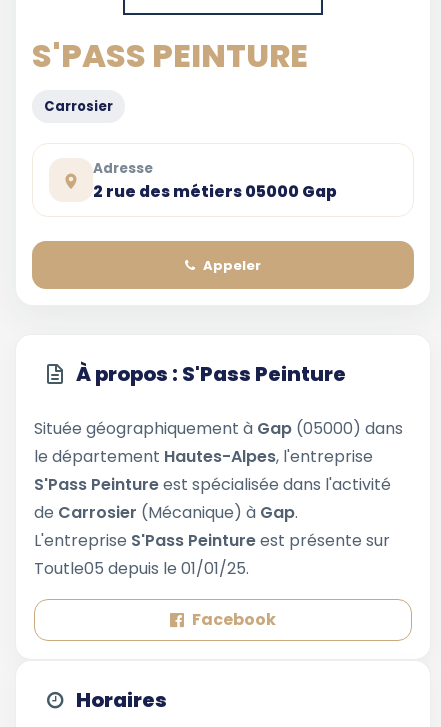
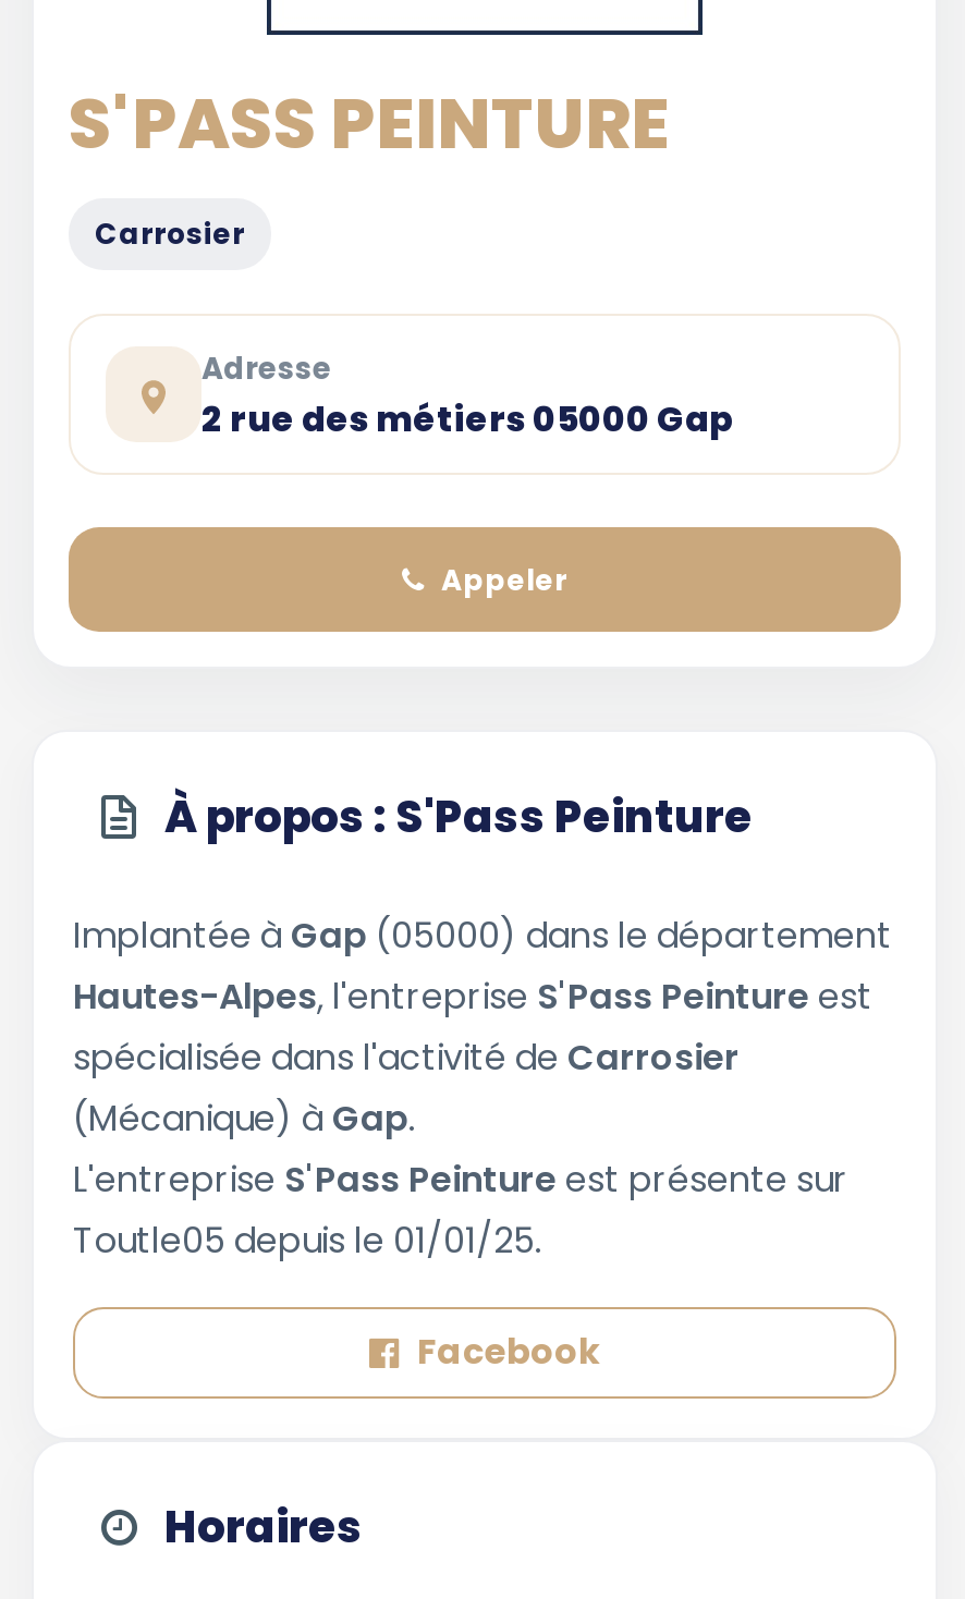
- Située géographiquement à Gap (05000) dans
- le département Hautes-Alpes, l'entreprise
- S'Pass Peinture est spécialisée dans l'activité
- de Carrosier (Mécanique) à Gap.
+ Implantée à Gap (05000) dans le département
+ Hautes-Alpes, l'entreprise S'Pass Peinture est
+ spécialisée dans l'activité de Carrosier
+ (Mécanique) à Gap.
